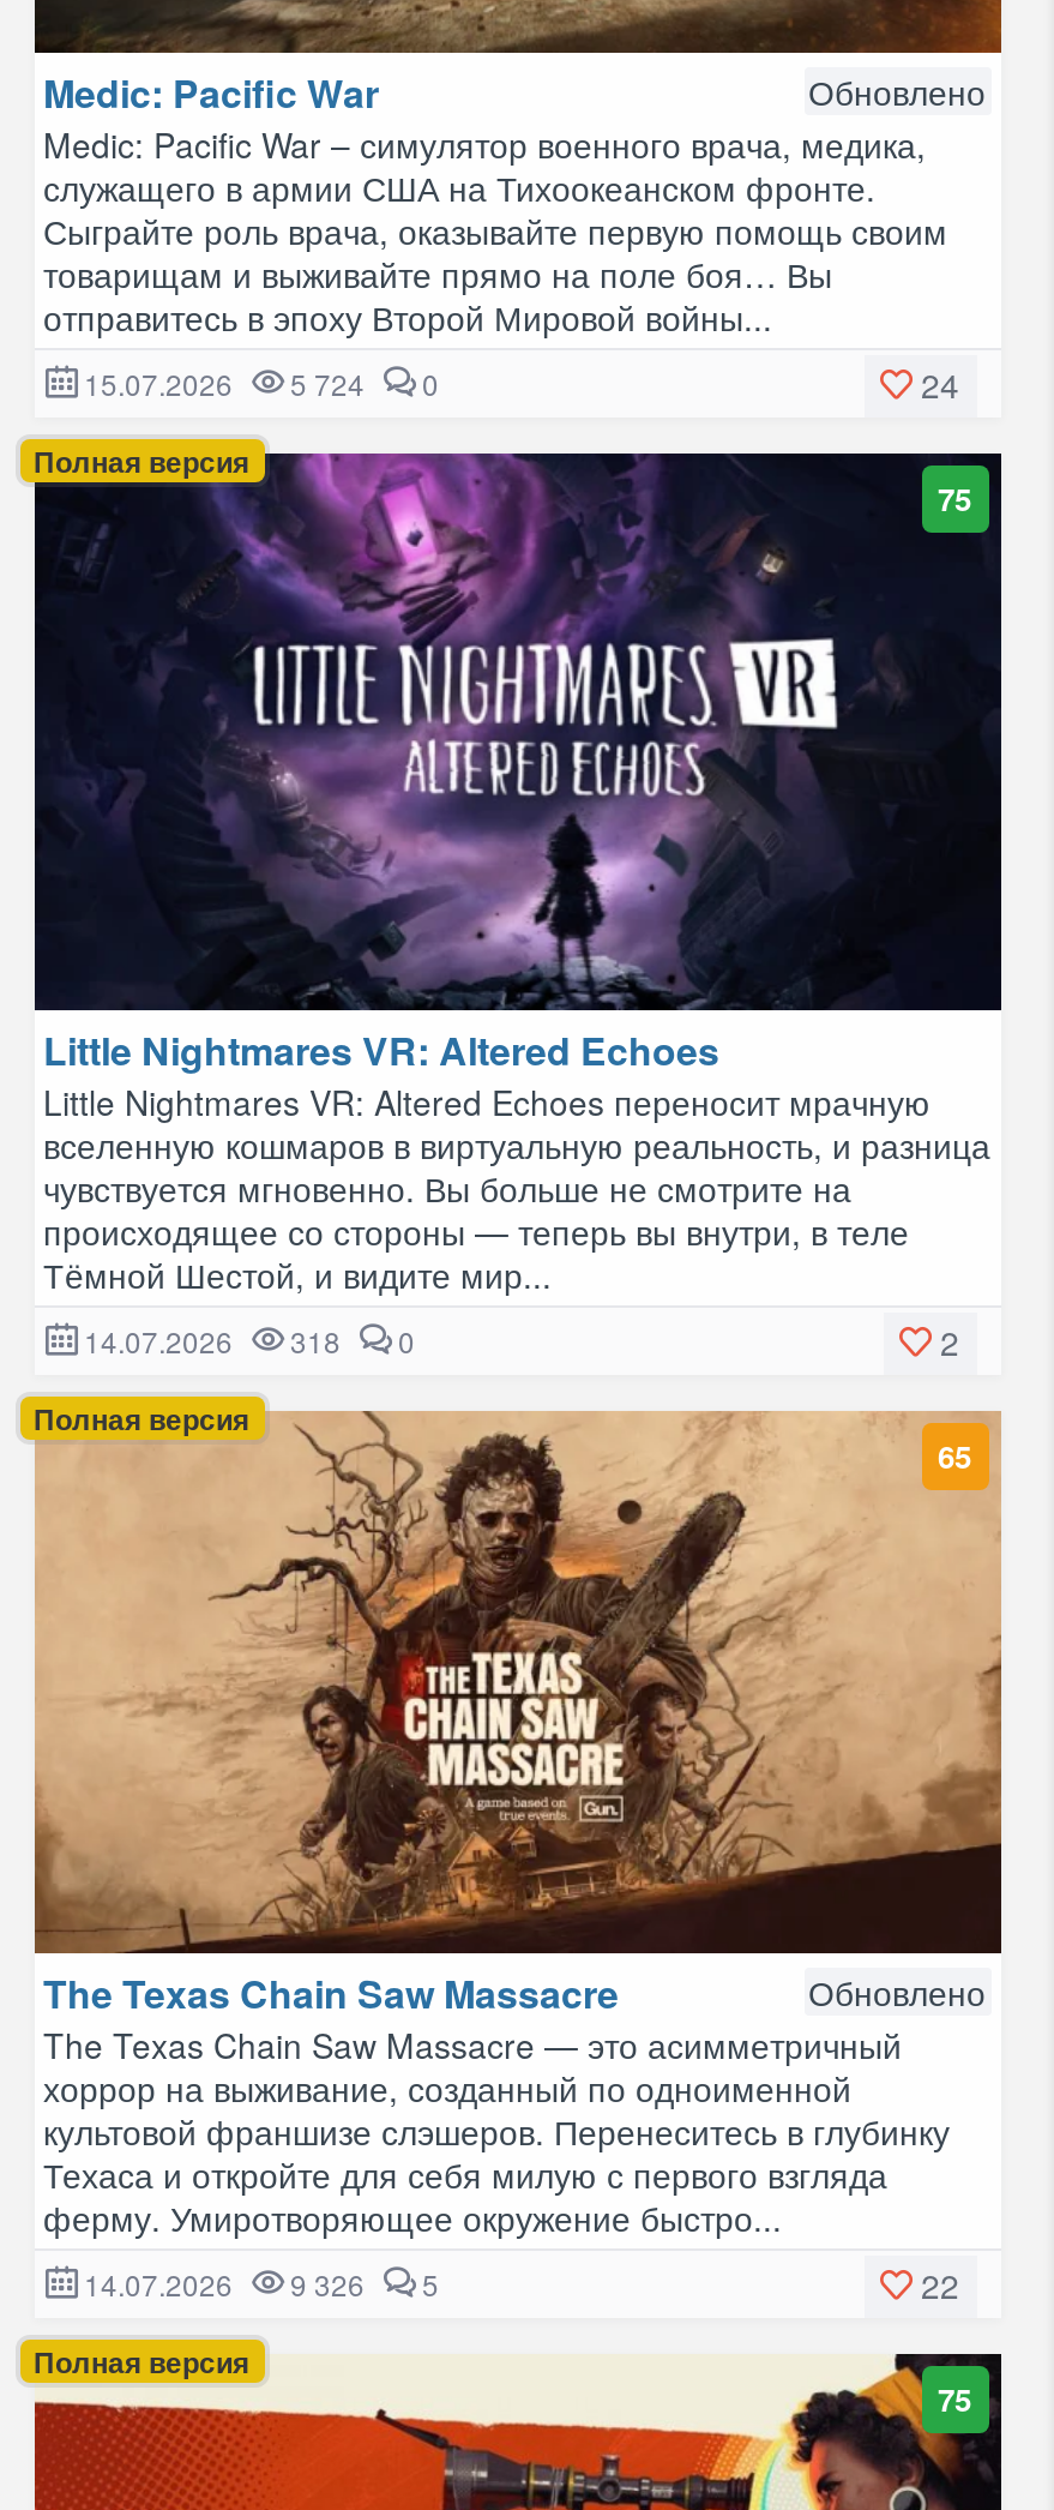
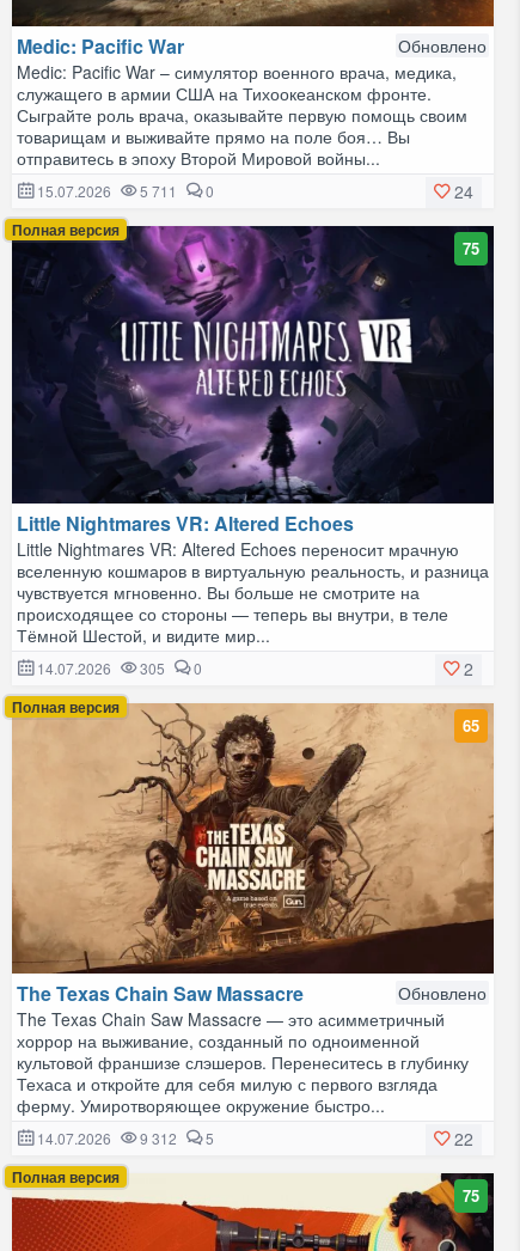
- 15.07.2026 5 724 0
+ 15.07.2026 5 711 0

- 14.07.2026 318 0
+ 14.07.2026 305 0

- 14.07.2026 9 326 5
+ 14.07.2026 9 312 5
